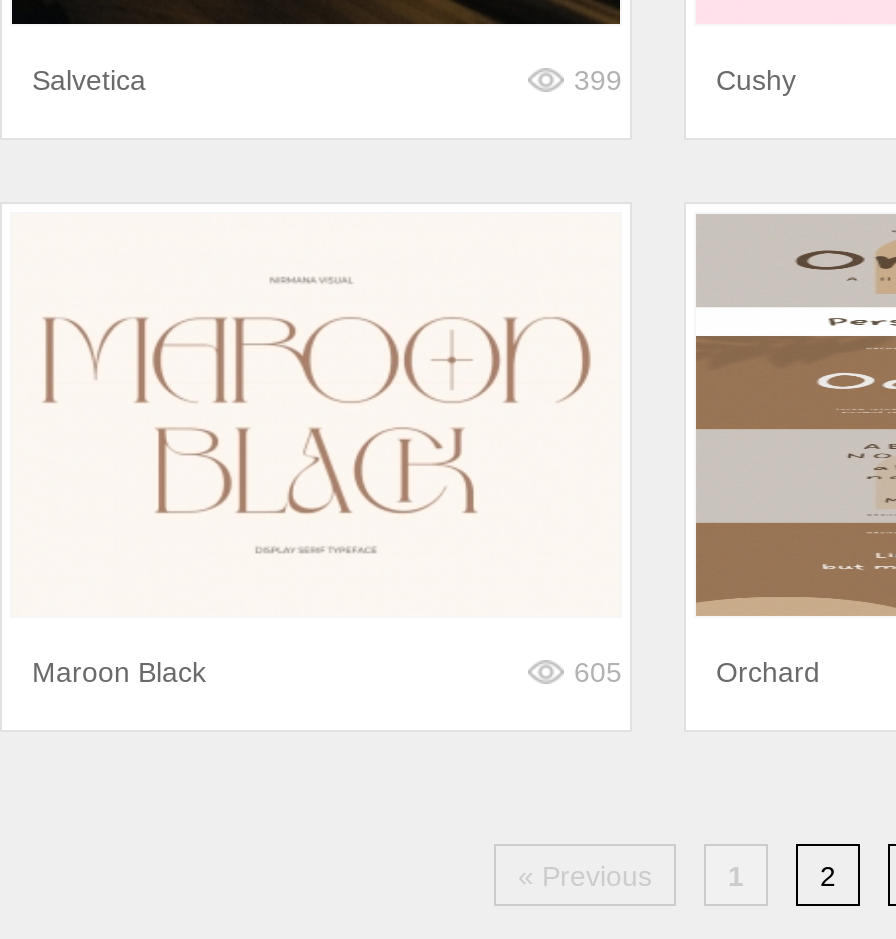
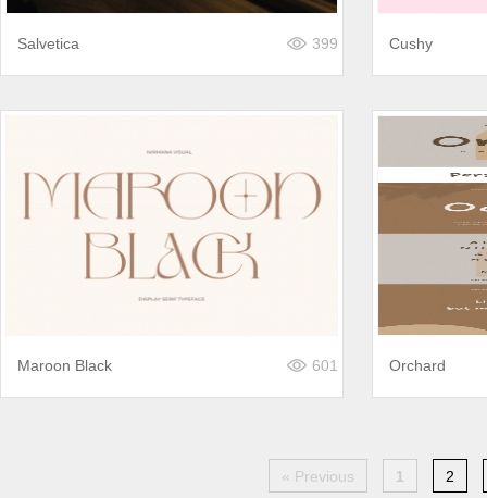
- 605
+ 601
